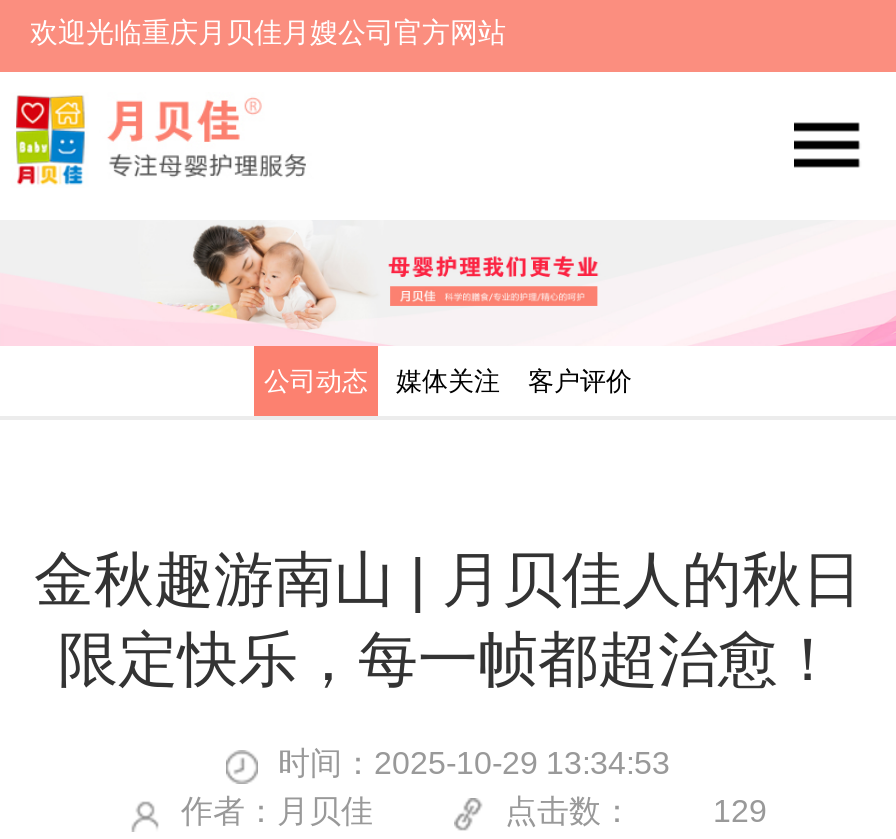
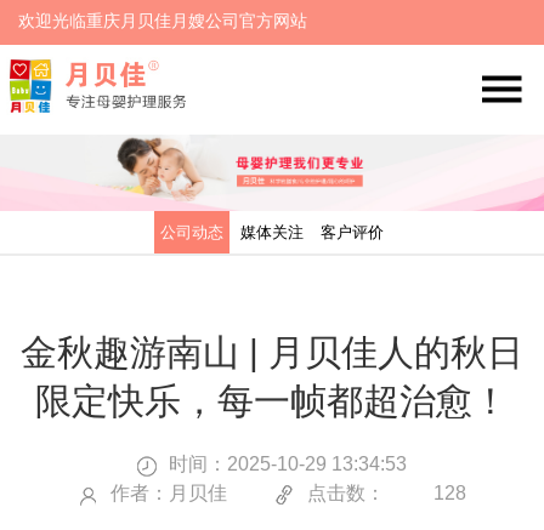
- 129
+ 128
